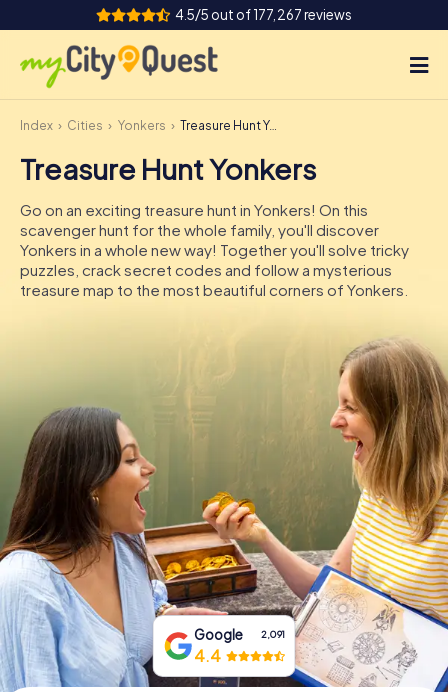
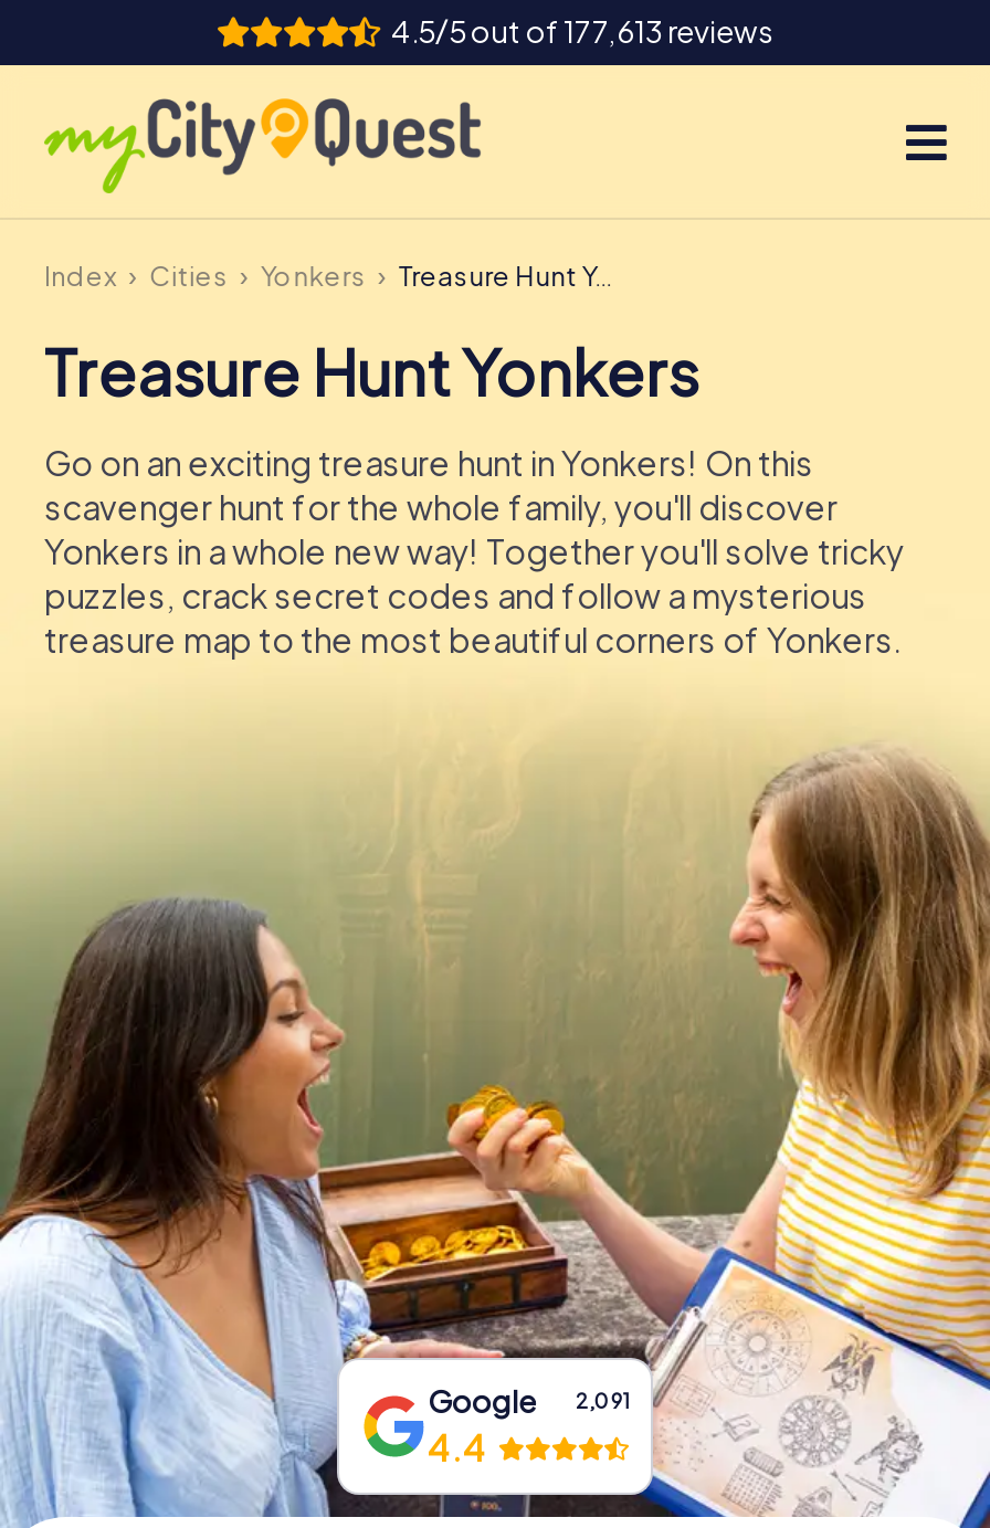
- 4.5/5 out of 177,267 reviews
+ 4.5/5 out of 177,613 reviews
